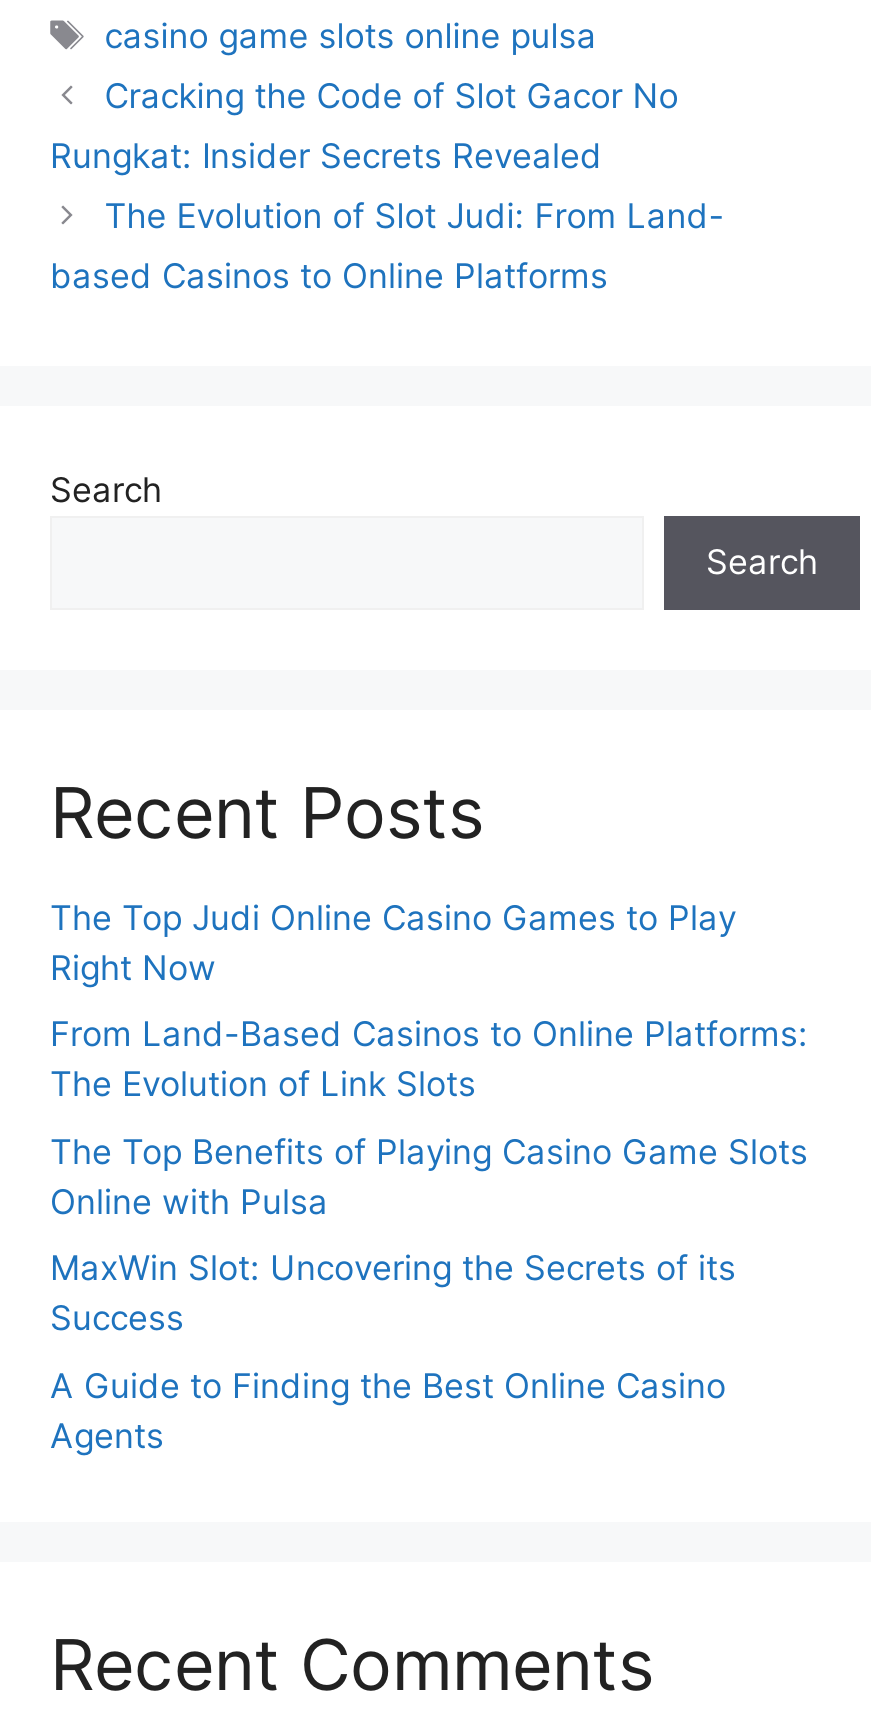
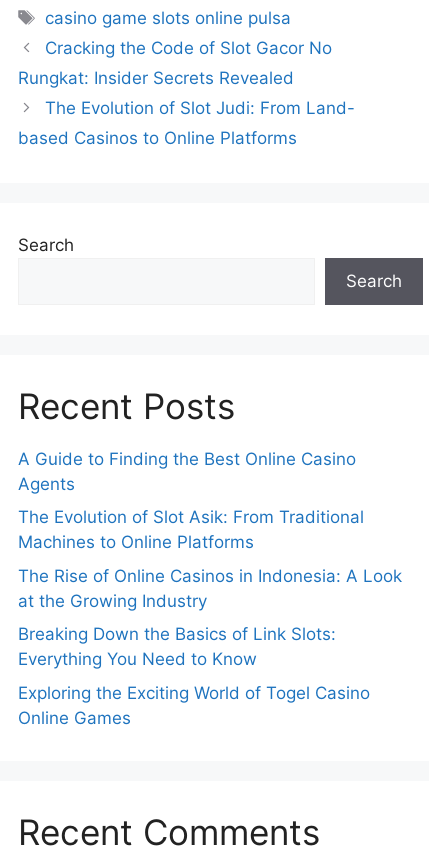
- The Top Judi Online Casino Games to Play
- Right Now
- From Land-Based Casinos to Online Platforms:
- The Evolution of Link Slots
- The Top Benefits of Playing Casino Game Slots
- Online with Pulsa
- MaxWin Slot: Uncovering the Secrets of its
- Success

moved up: A Guide to Finding the Best Online Casino | Agents

+ The Evolution of Slot Asik: From Traditional
+ Machines to Online Platforms
+ The Rise of Online Casinos in Indonesia: A Look
+ at the Growing Industry
+ Breaking Down the Basics of Link Slots:
+ Everything You Need to Know
+ Exploring the Exciting World of Togel Casino
+ Online Games
